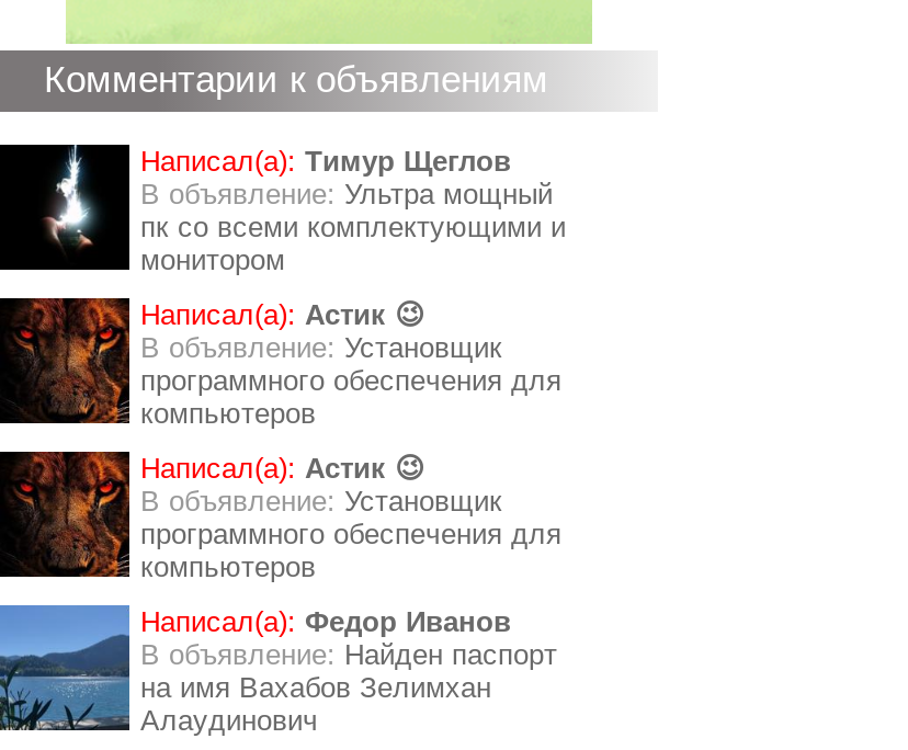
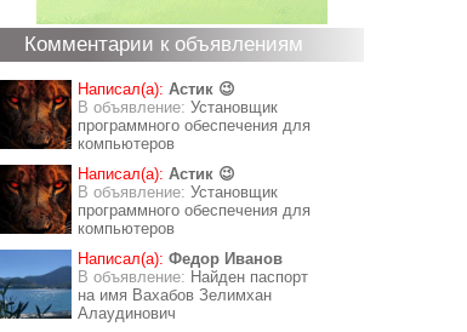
- [image]
- Написал(а): Тимур Щеглов
- В объявление: Ультра мощный
- пк со всеми комплектующими и
- монитором
